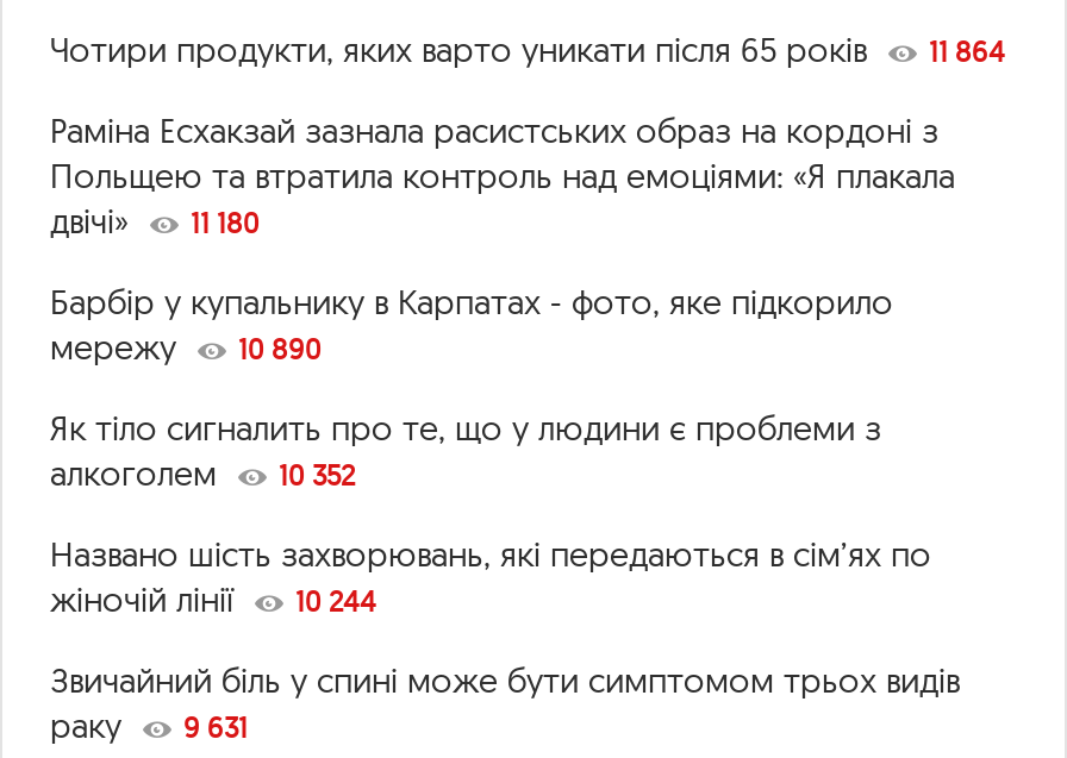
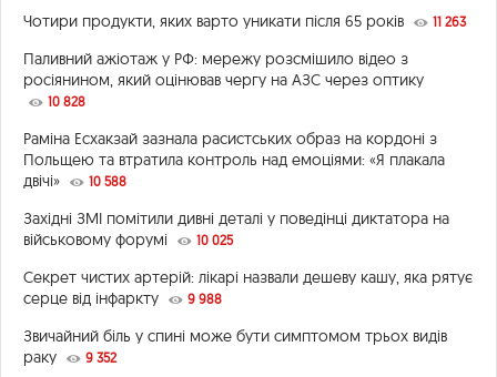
- 11 864
+ 11 263
+ Паливний ажіотаж у РФ: мережу розсмішило відео з
+ росіянином, який оцінював чергу на АЗС через оптику
+ 10 828

moved down: Раміна Есхакзай зазнала расистських образ на кордоні з | Польщею та втратила контроль над емоціями: «Я плакала | двічі»

- 11 180
- Барбір у купальнику в Карпатах - фото, яке підкорило
- мережу
- 10 890
- Як тіло сигналить про те, що у людини є проблеми з
- алкоголем
- 10 352
- Названо шість захворювань, які передаються в сім’ях по
- жіночій лінії
- 10 244
+ 10 588
+ Західні ЗМІ помітили дивні деталі у поведінці диктатора на
+ військовому форумі
+ 10 025
+ Секрет чистих артерій: лікарі назвали дешеву кашу, яка рятує
+ серце від інфаркту
+ 9 988

- раку 9 631
+ раку 9 352
